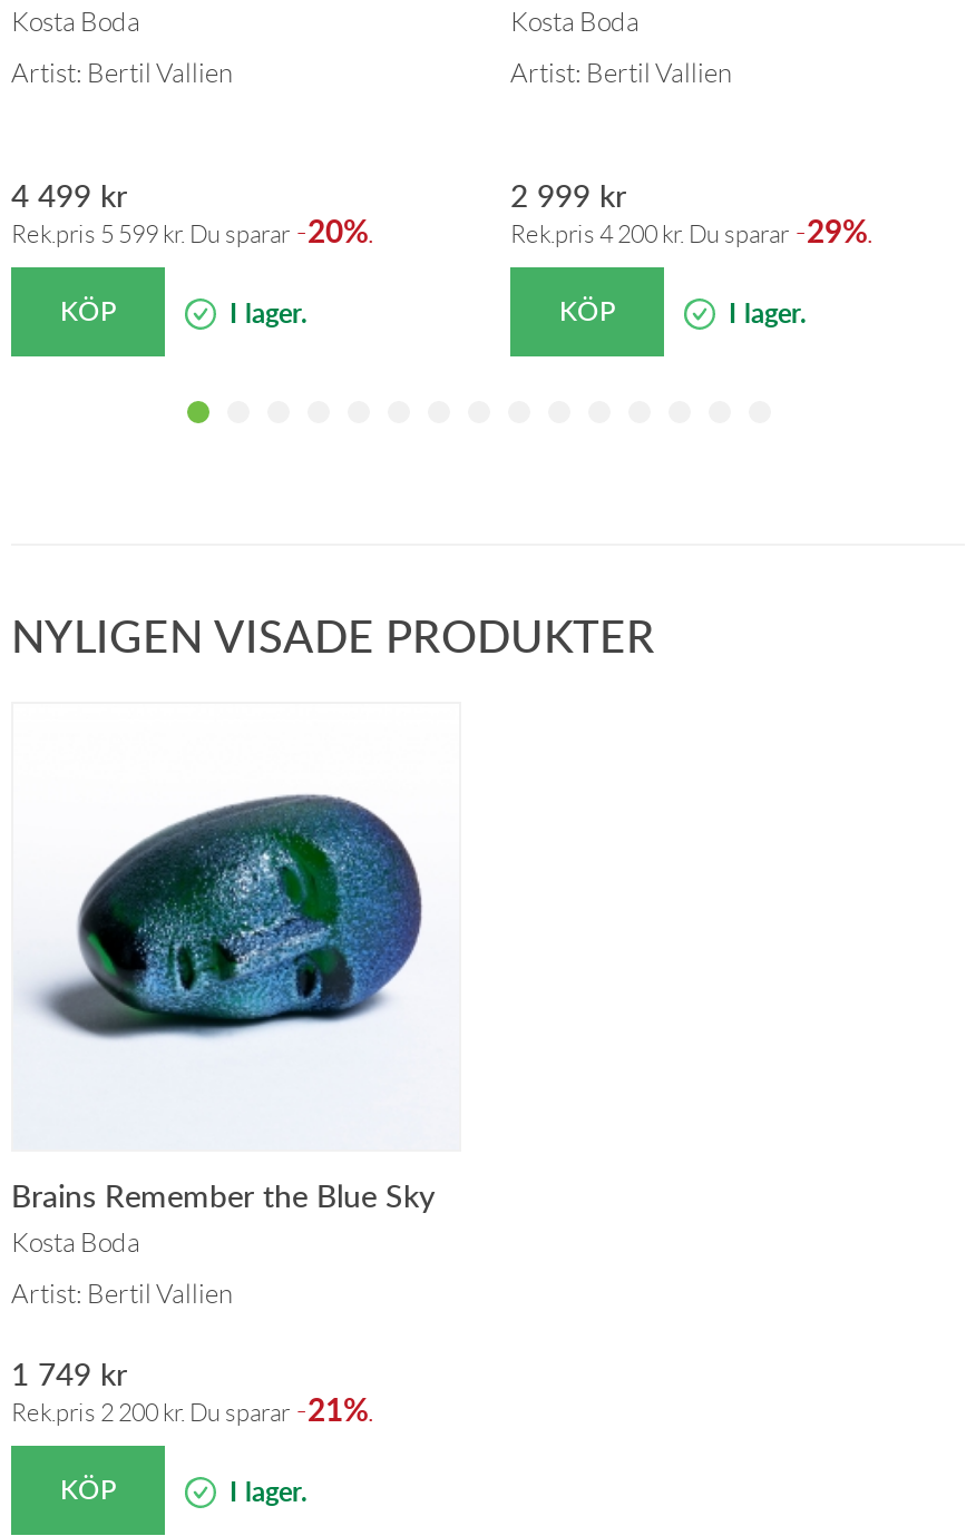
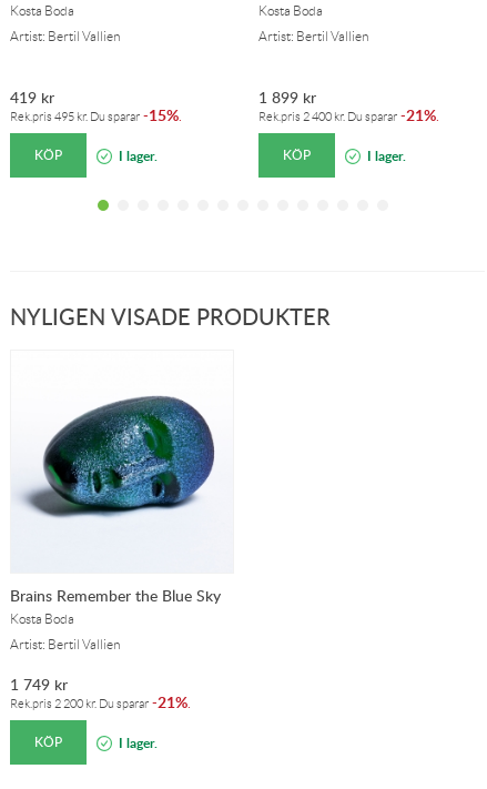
- 4 499 kr
+ 419 kr

- 2 999 kr
+ 1 899 kr

- Rek.pris 5 599kr. Du sparar -20%.
+ Rek.pris 495kr. Du sparar -15%.

- Rek.pris 4 200kr. Du sparar -29%.
+ Rek.pris 2 400kr. Du sparar -21%.
